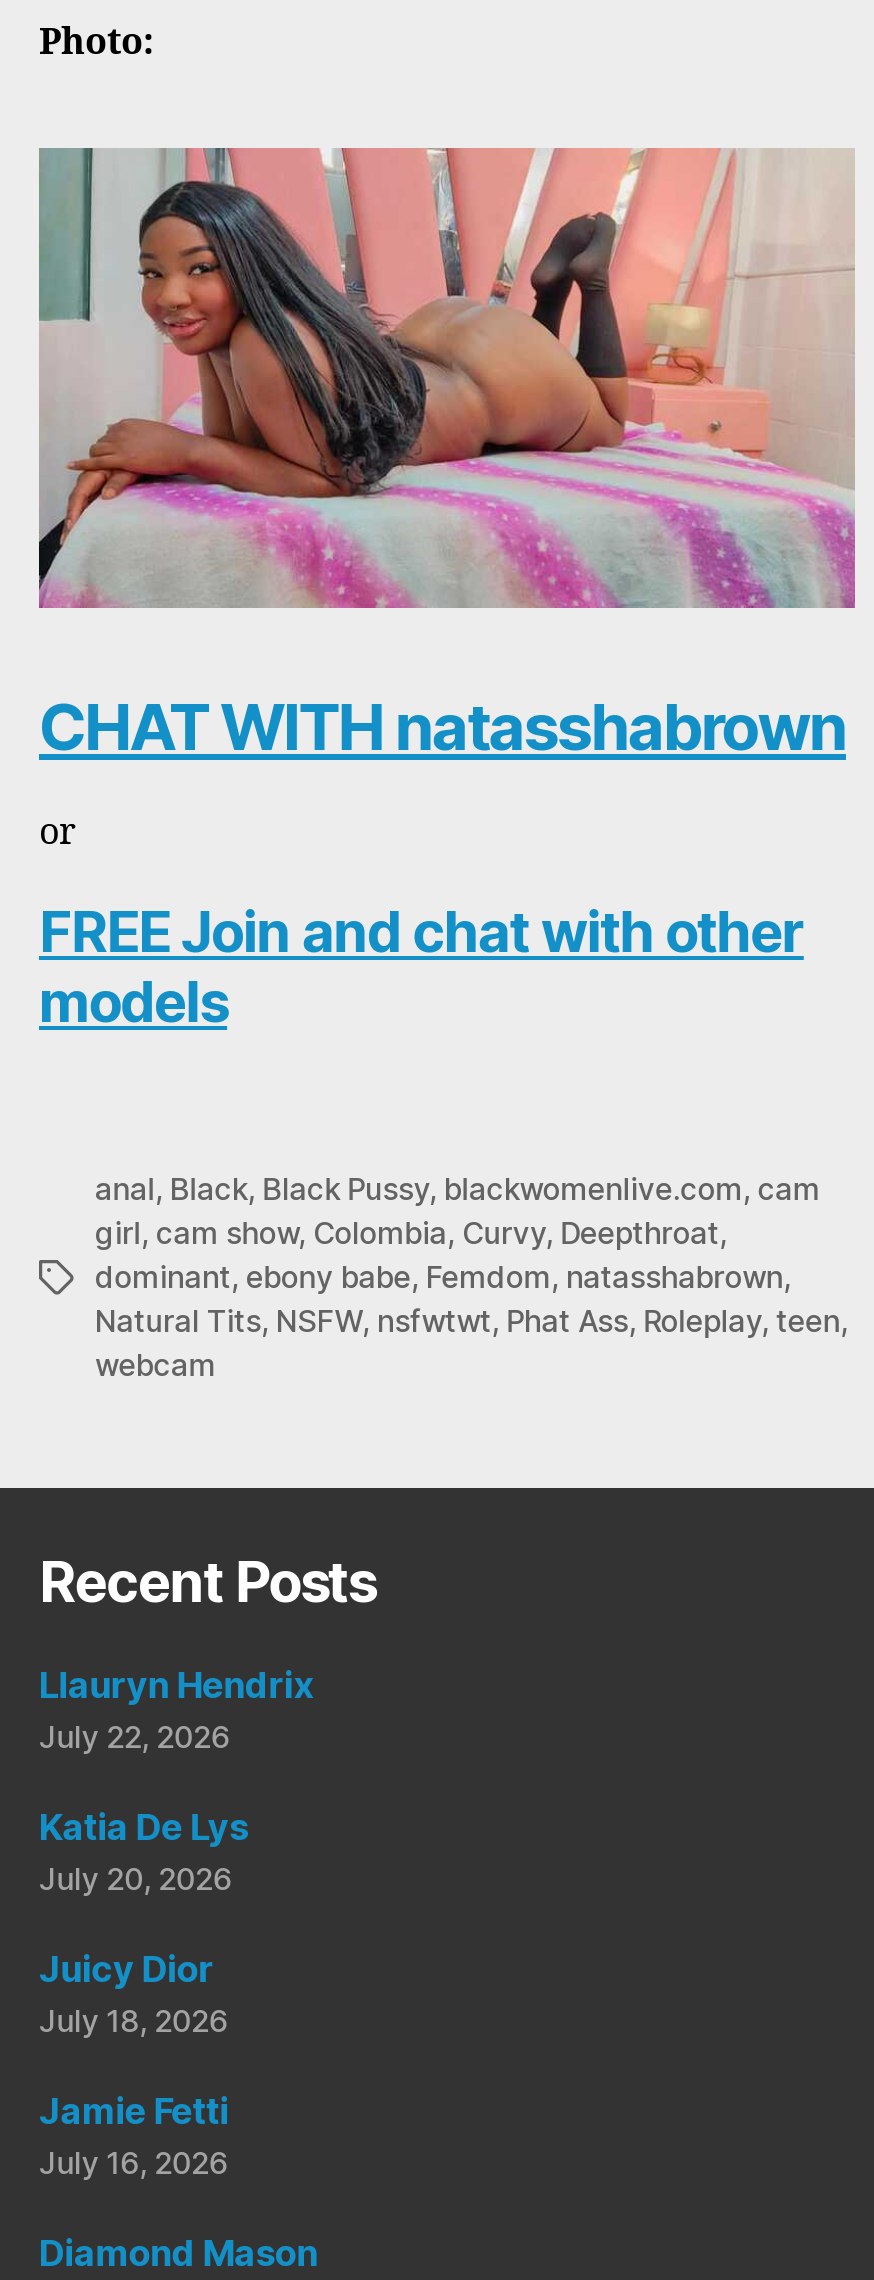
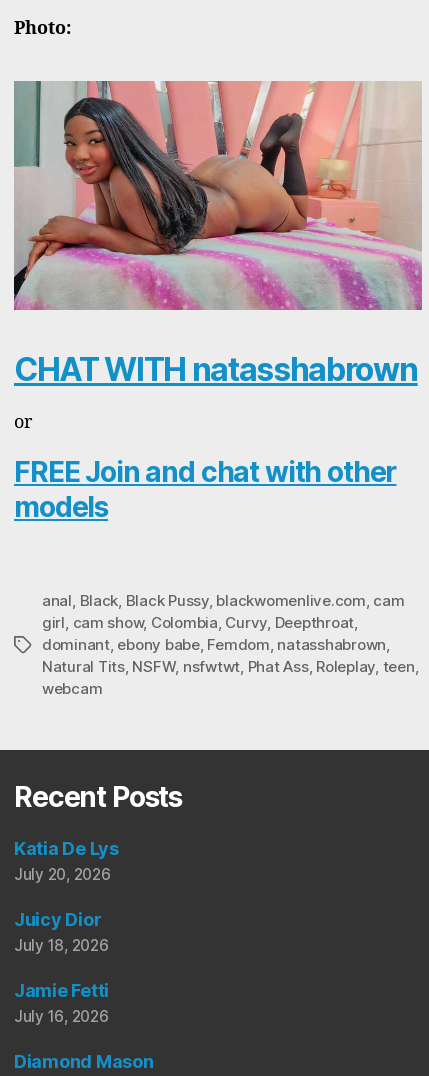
- Llauryn Hendrix
- July 22, 2026
